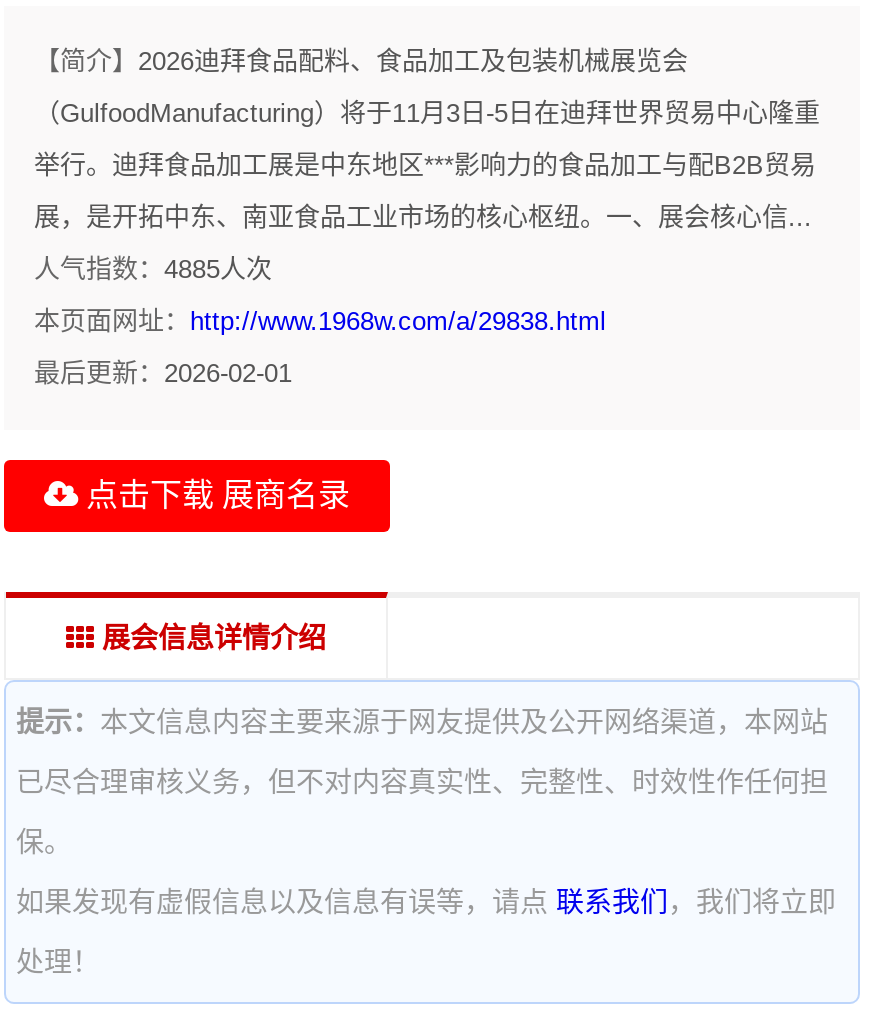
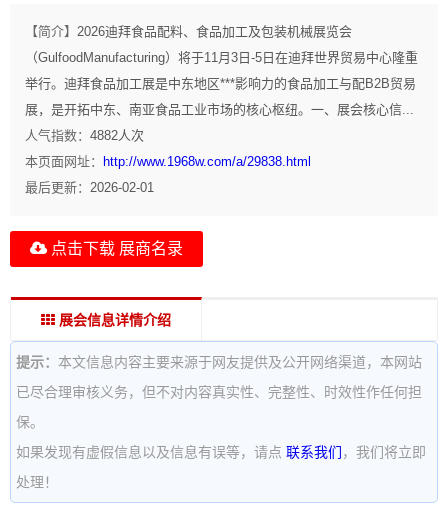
- 人气指数：4885人次
+ 人气指数：4882人次
